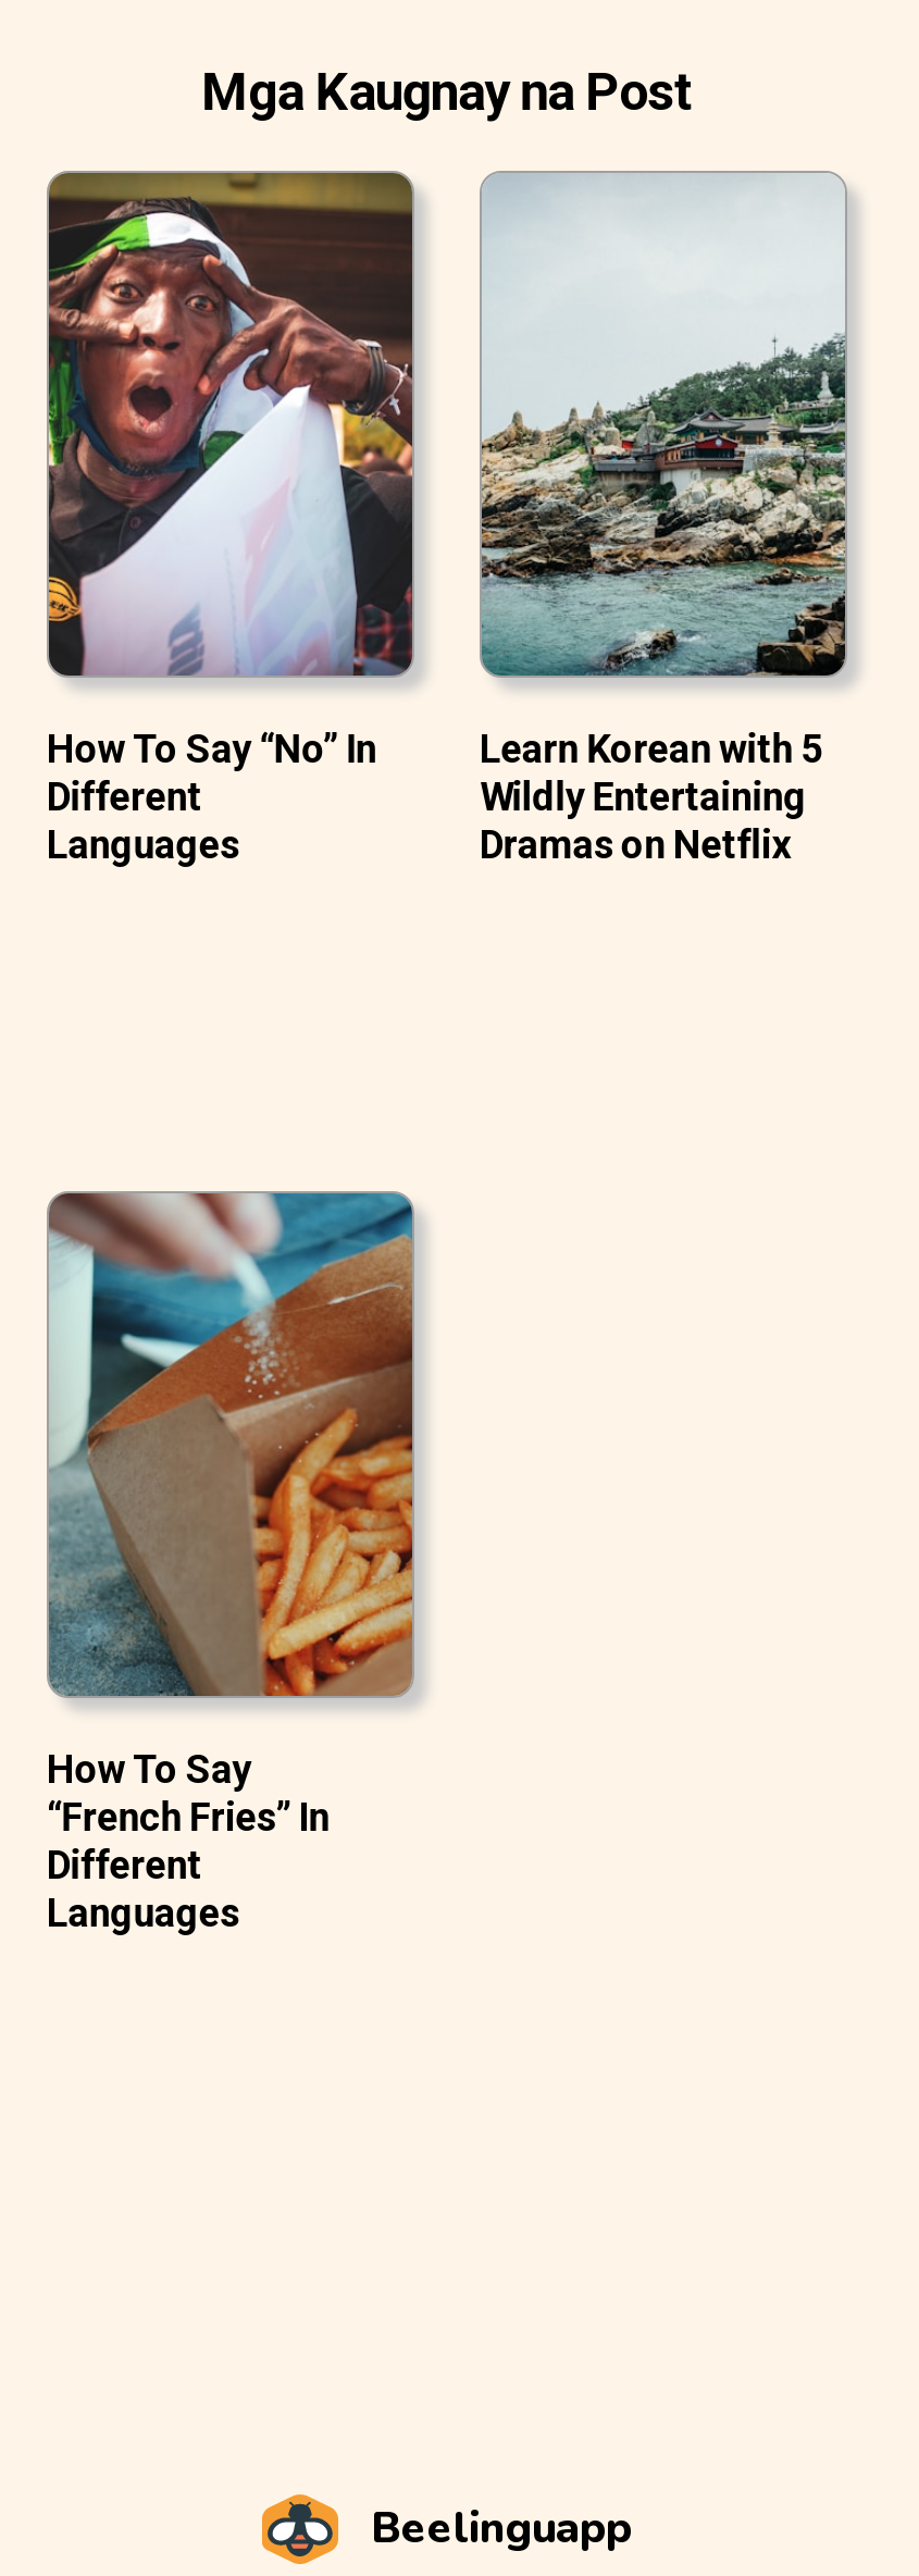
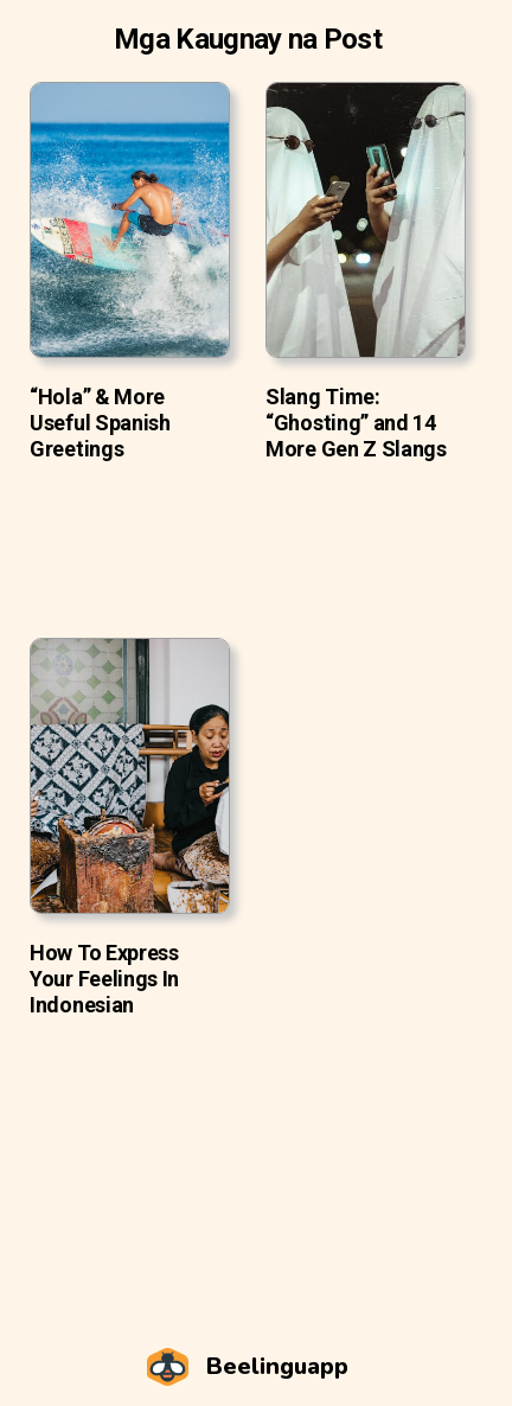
- [image]
- How To Say “No” In
- Different
- Languages
+ [image]
+ “Hola” & More
+ Useful Spanish
+ Greetings

- [image]
- Learn Korean with 5
- Wildly Entertaining
- Dramas on Netflix
+ [image]
+ Slang Time:
+ “Ghosting” and 14
+ More Gen Z Slangs

- [image]
- How To Say
- “French Fries” In
- Different
- Languages
+ [image]
+ How To Express
+ Your Feelings In
+ Indonesian
